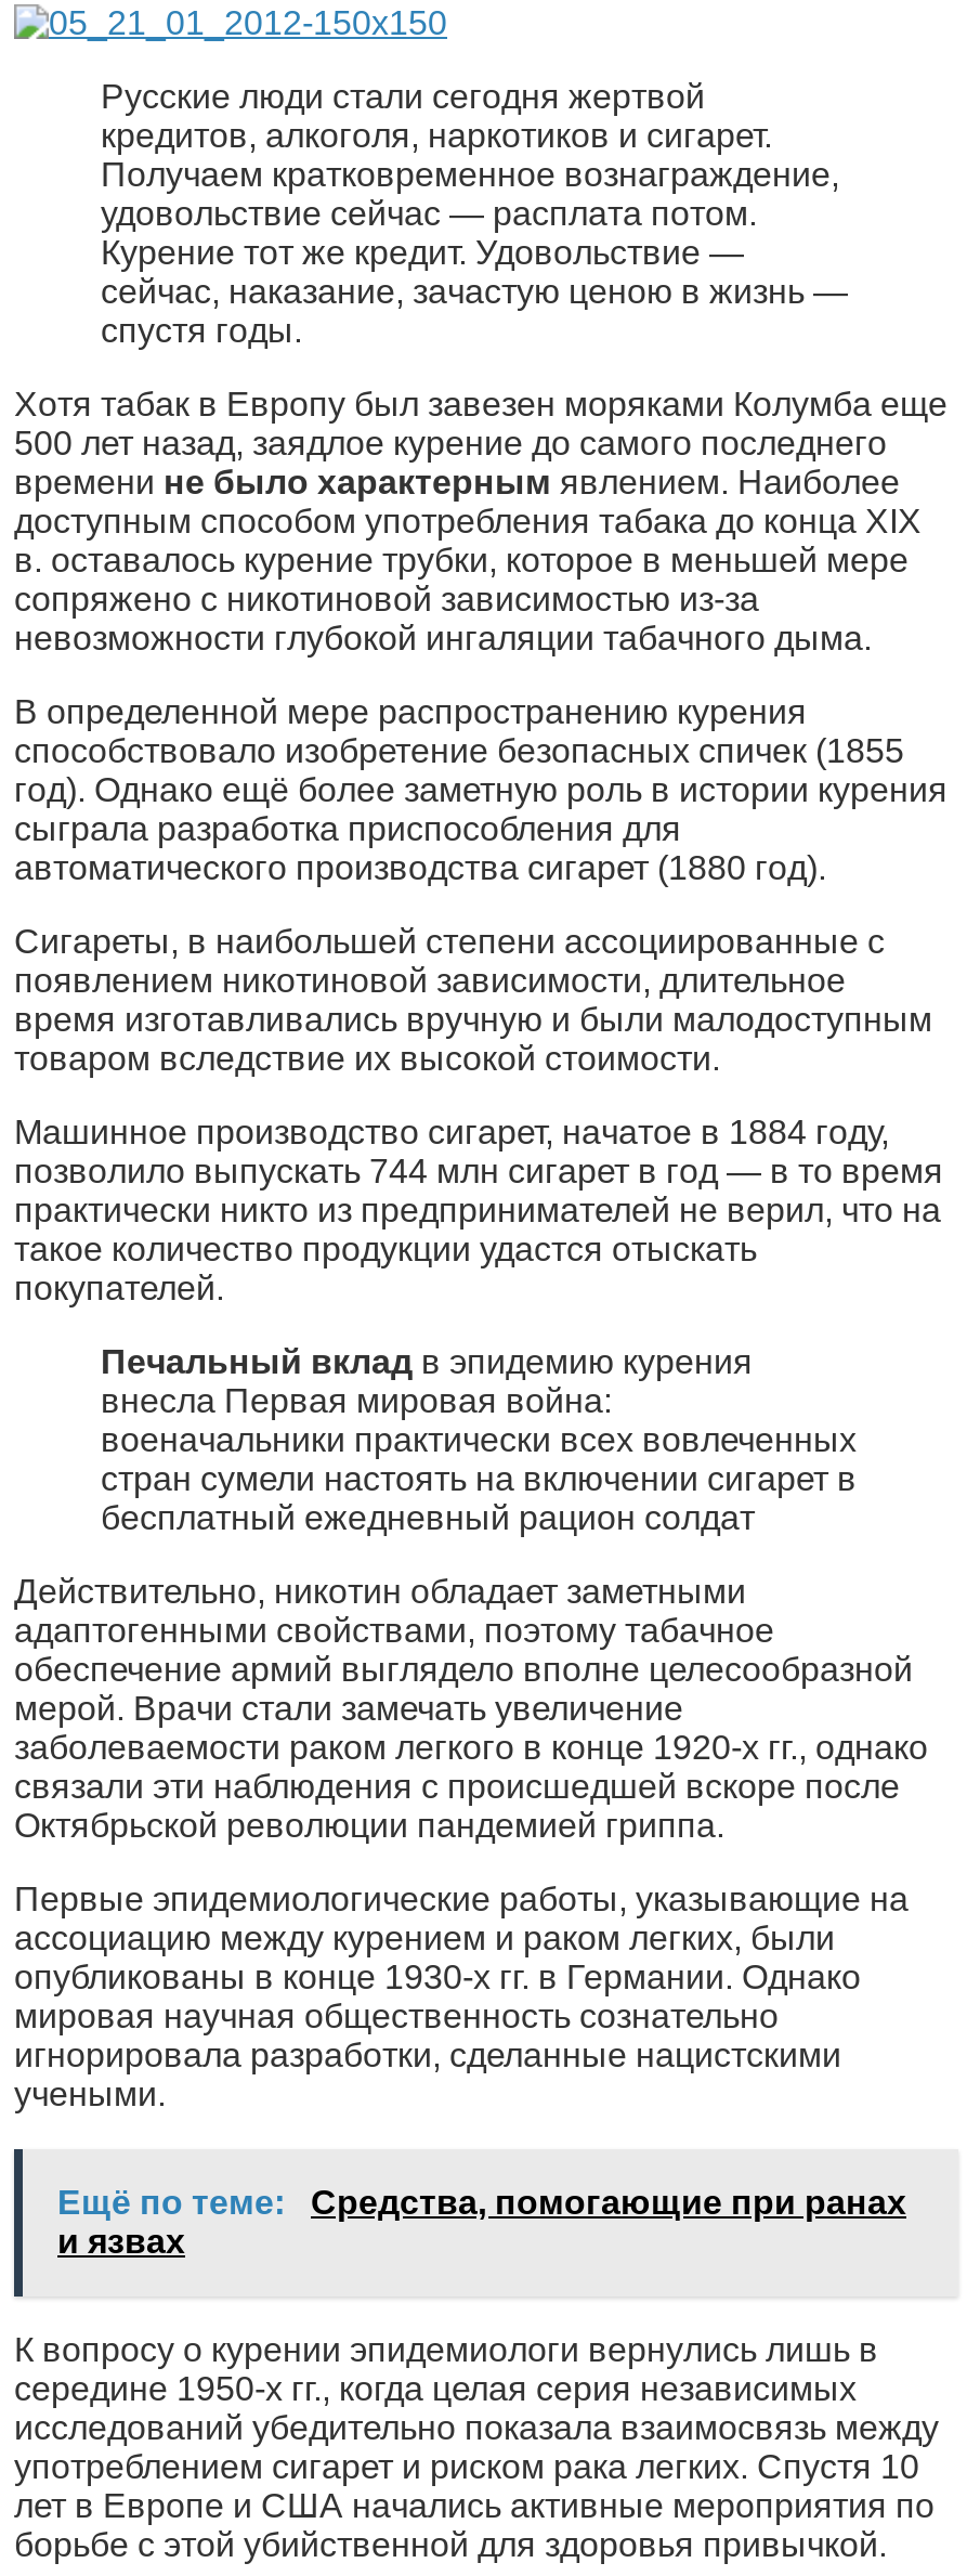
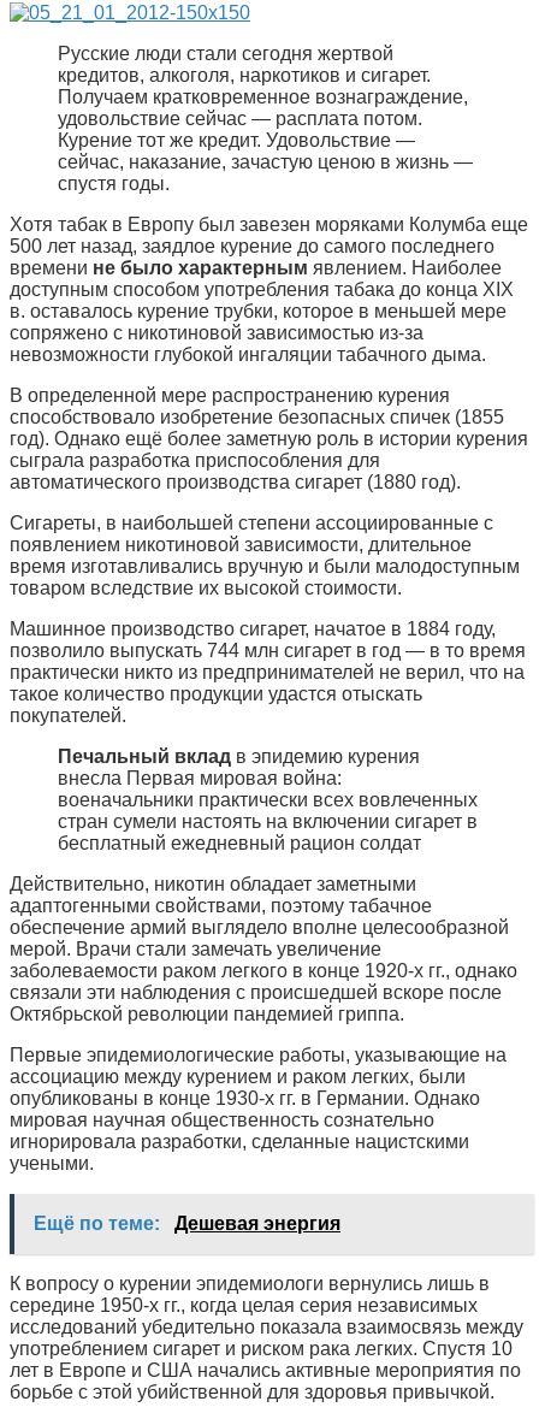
- Ещё по теме: Средства, помогающие при ранах
- и язвах
+ Ещё по теме: Дешевая энергия
